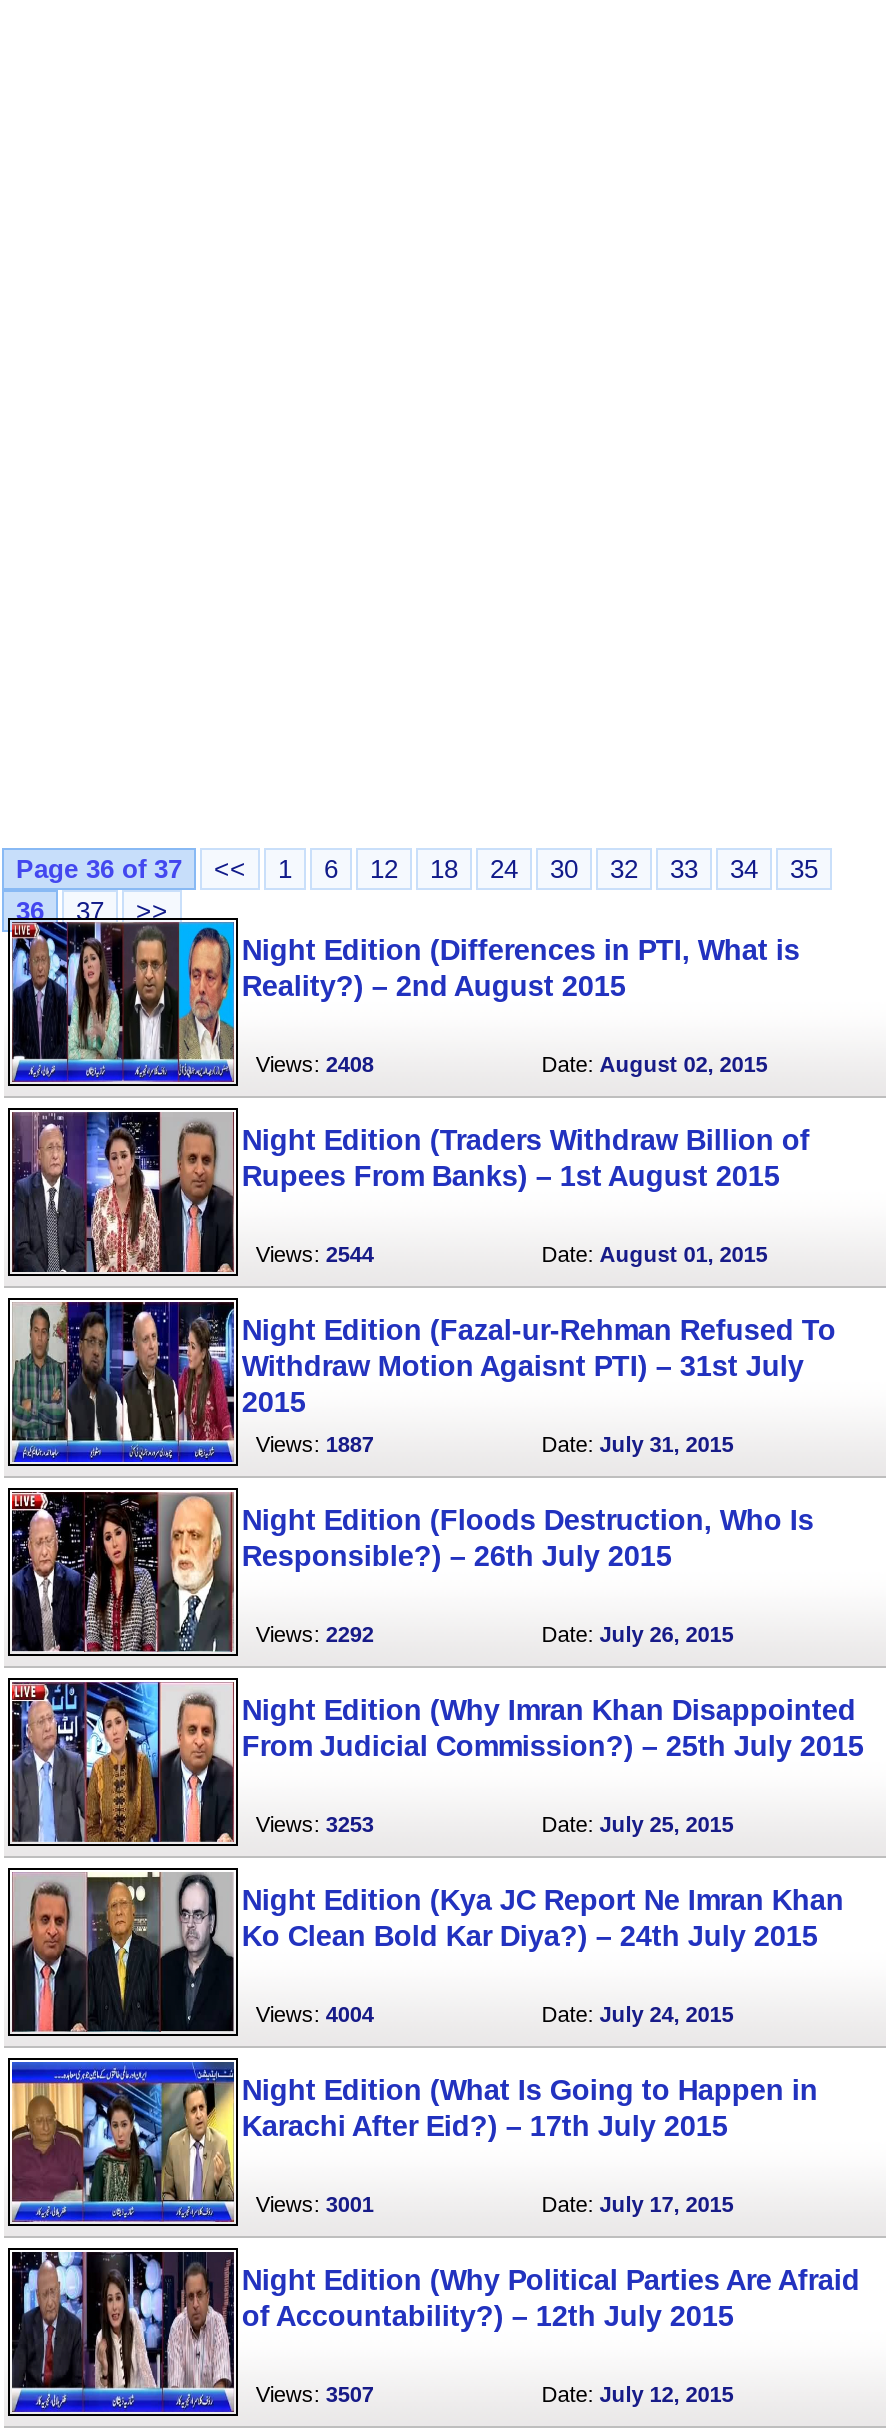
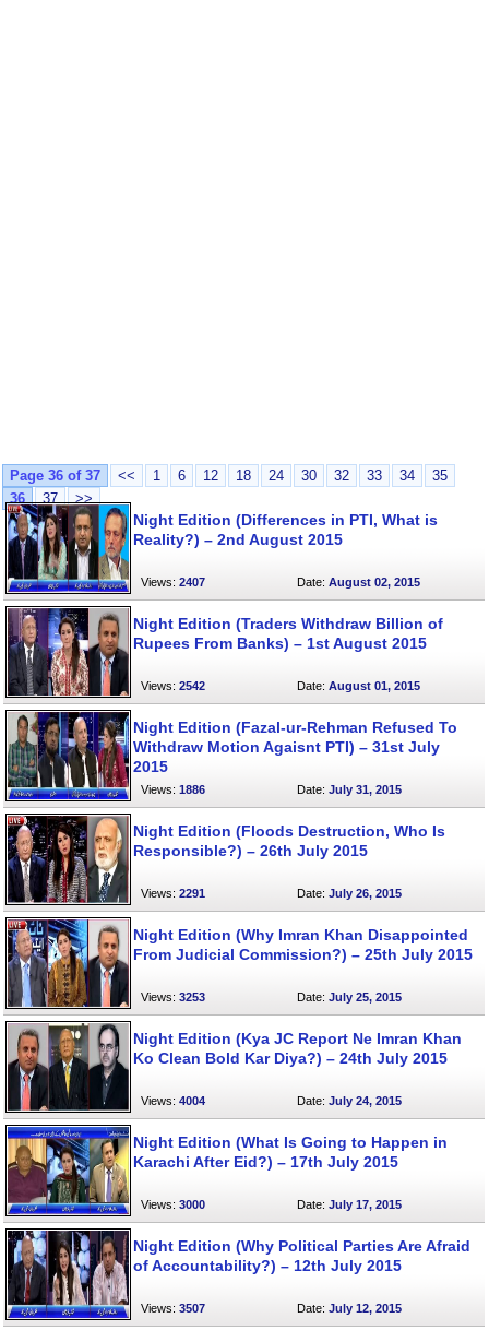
- Views: 2408
+ Views: 2407

- Views: 2544
+ Views: 2542

- Views: 1887
+ Views: 1886

- Views: 2292
+ Views: 2291

- Views: 3001
+ Views: 3000
